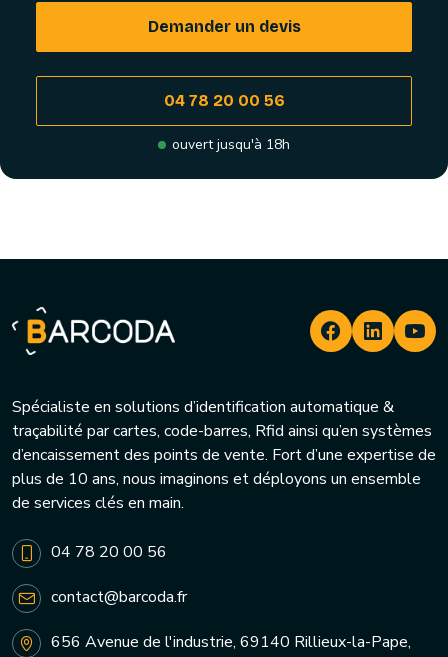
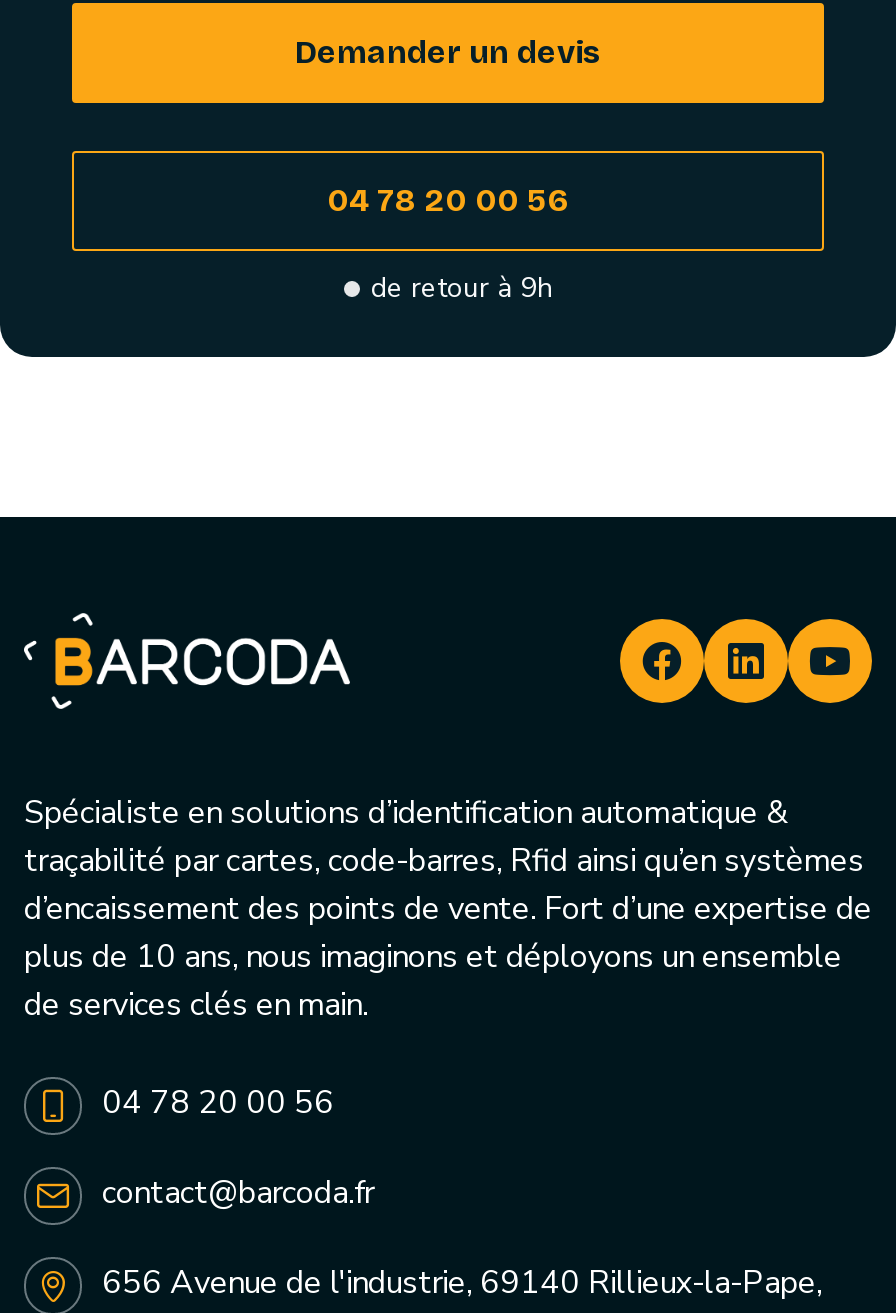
- ouvert jusqu'à 18h
+ de retour à 9h
